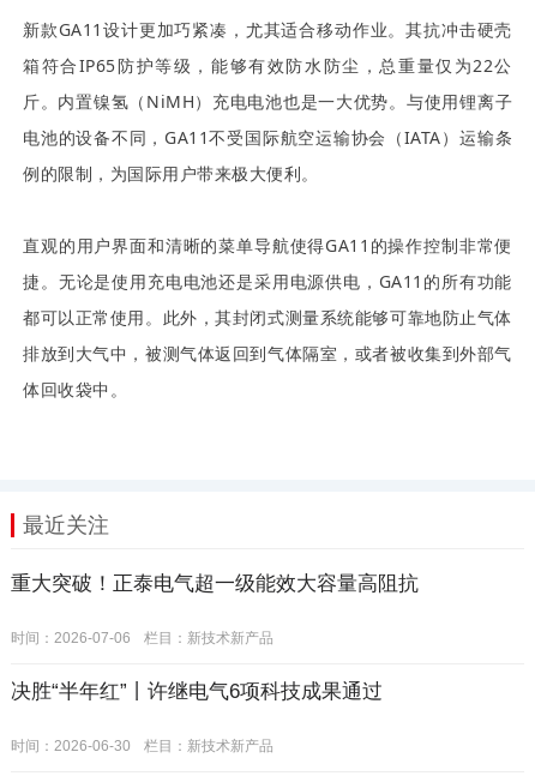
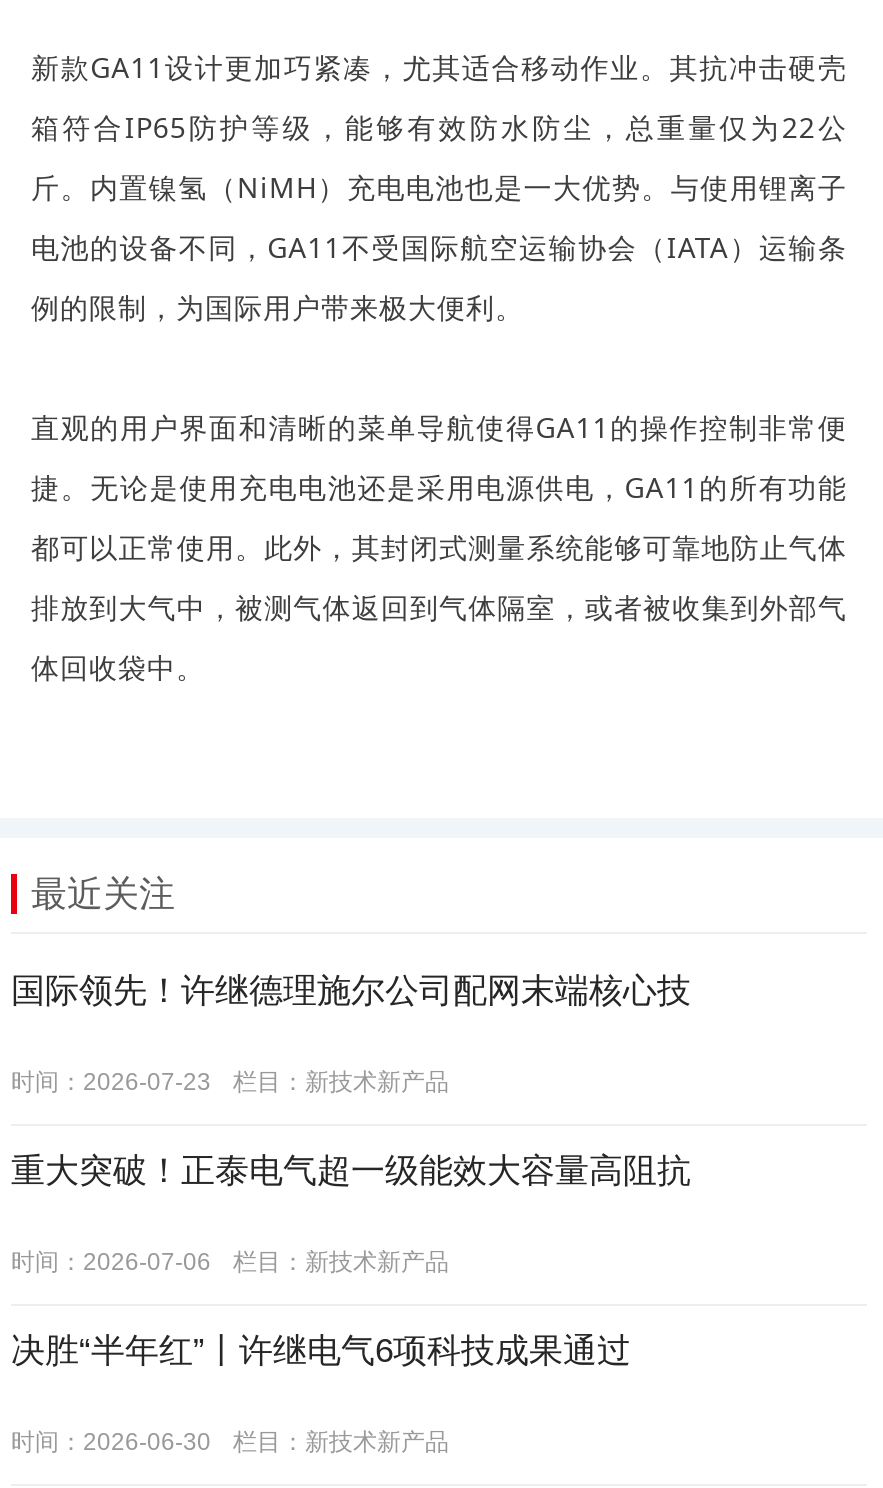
+ 国际领先！许继德理施尔公司配网末端核心技
+ 时间：2026-07-23
+ 栏目：新技术新产品
